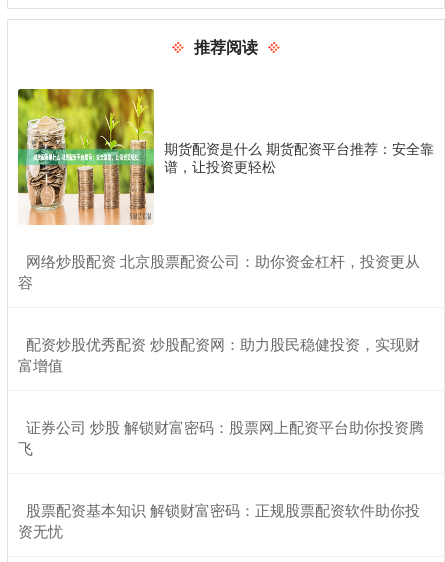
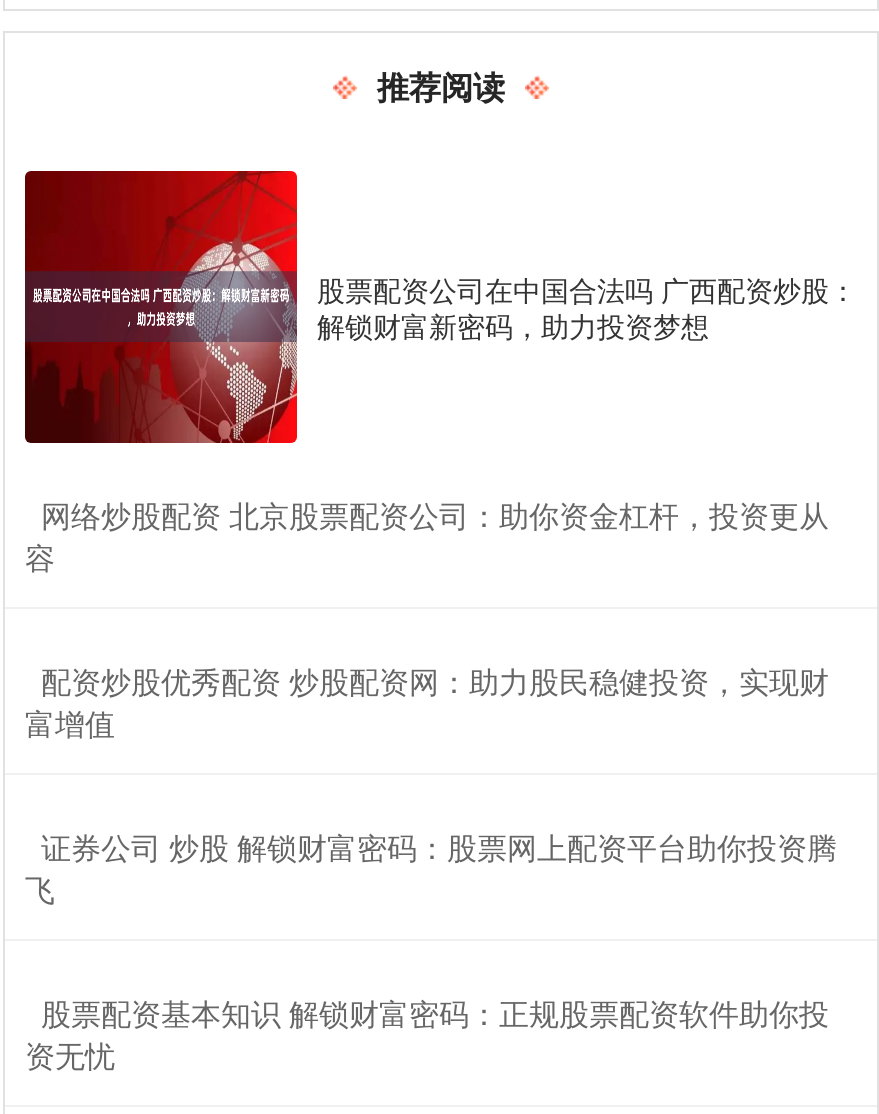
- [image]
- 期货配资是什么 期货配资平台推荐：安全靠
- 谱，让投资更轻松
+ [image]
+ 股票配资公司在中国合法吗 广西配资炒股：
+ 解锁财富新密码，助力投资梦想
